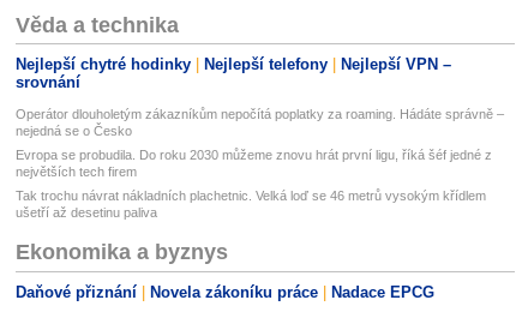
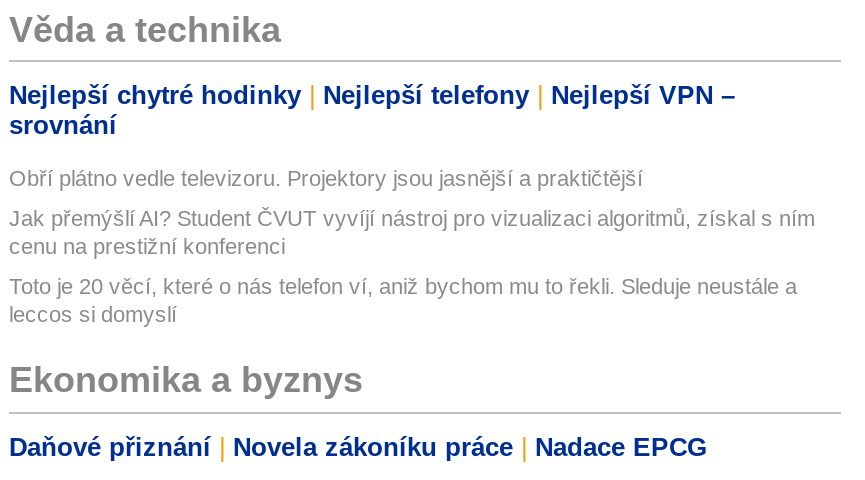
- Operátor dlouholetým zákazníkům nepočítá poplatky za roaming. Hádáte správně –
- nejedná se o Česko
+ Obří plátno vedle televizoru. Projektory jsou jasnější a praktičtější

- Evropa se probudila. Do roku 2030 můžeme znovu hrát první ligu, říká šéf jedné z
- největších tech firem
+ Jak přemýšlí AI? Student ČVUT vyvíjí nástroj pro vizualizaci algoritmů, získal s ním
+ cenu na prestižní konferenci

- Tak trochu návrat nákladních plachetnic. Velká loď se 46 metrů vysokým křídlem
- ušetří až desetinu paliva
+ Toto je 20 věcí, které o nás telefon ví, aniž bychom mu to řekli. Sleduje neustále a
+ leccos si domyslí
